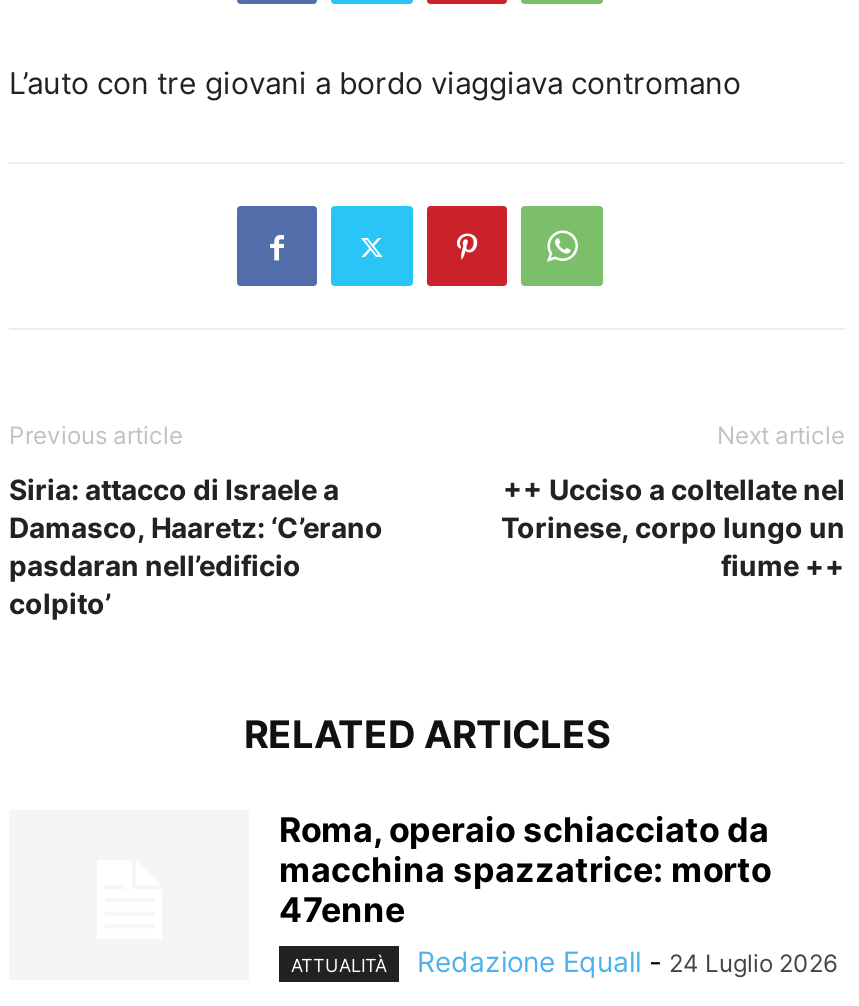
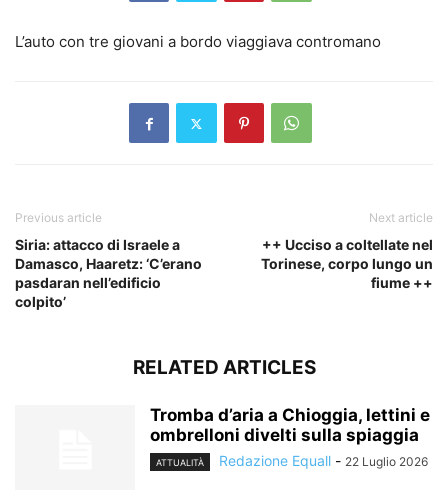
- Roma, operaio schiacciato da
- macchina spazzatrice: morto
- 47enne
+ Tromba d’aria a Chioggia, lettini e
+ ombrelloni divelti sulla spiaggia

- Redazione Equall - 24 Luglio 2026
+ Redazione Equall - 22 Luglio 2026
